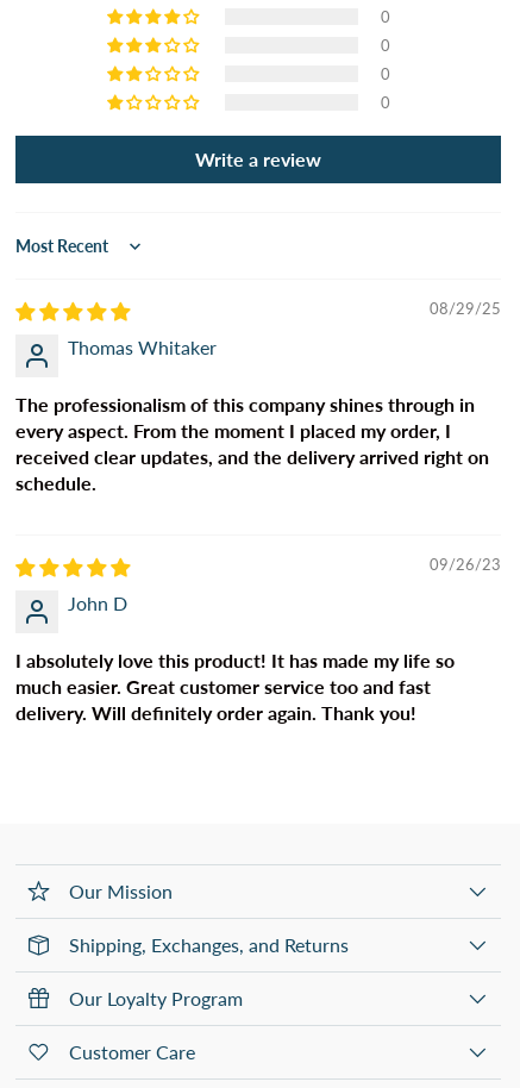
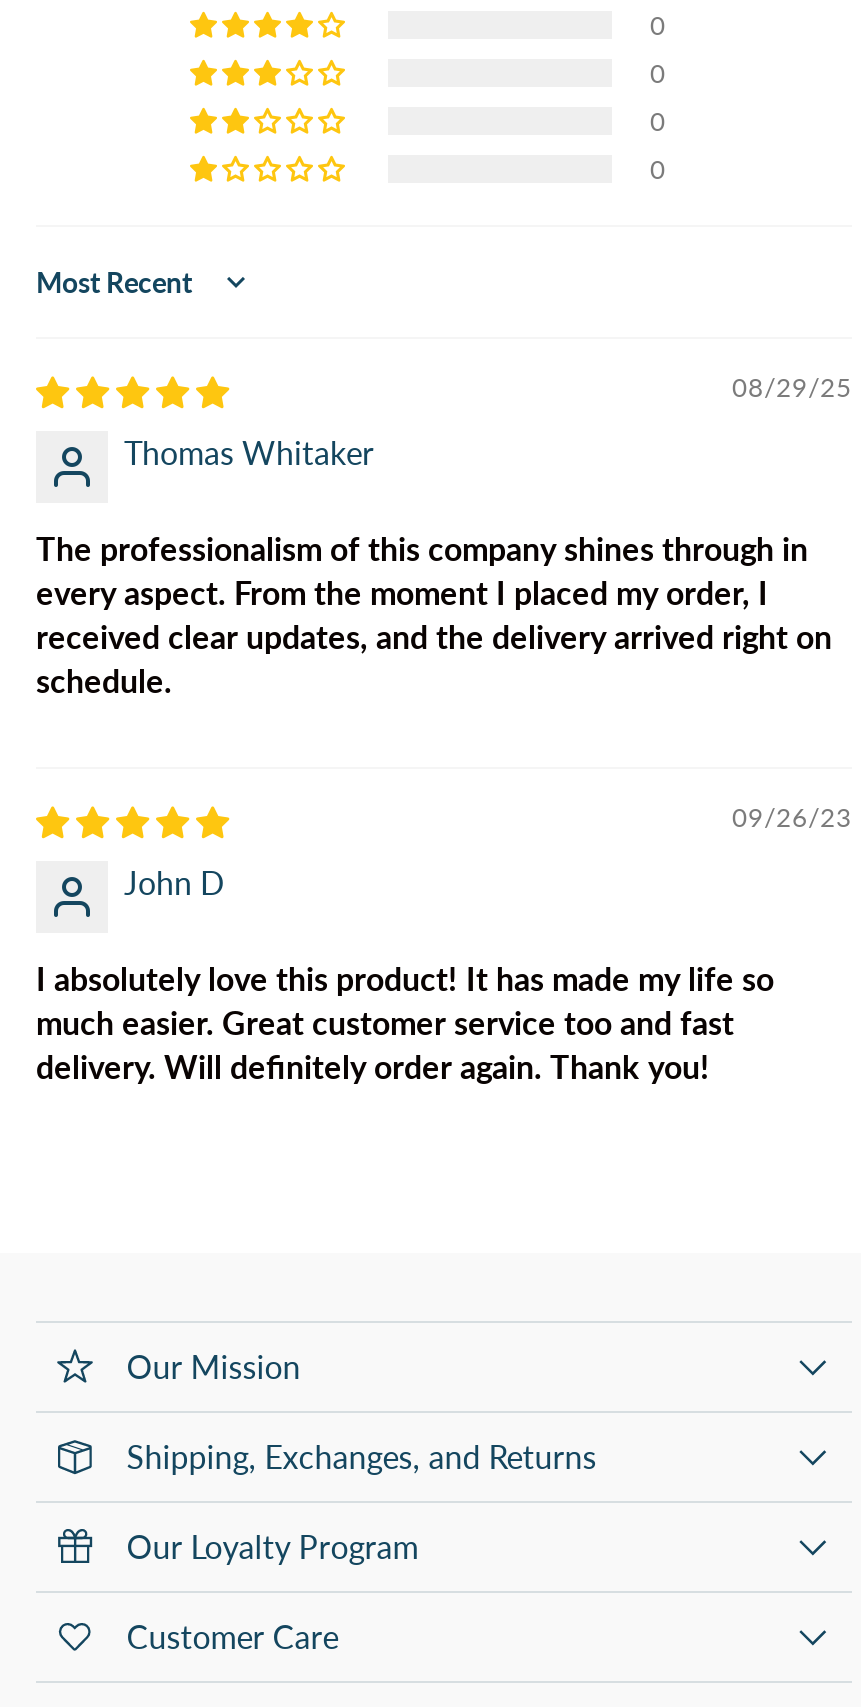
- Write a review
